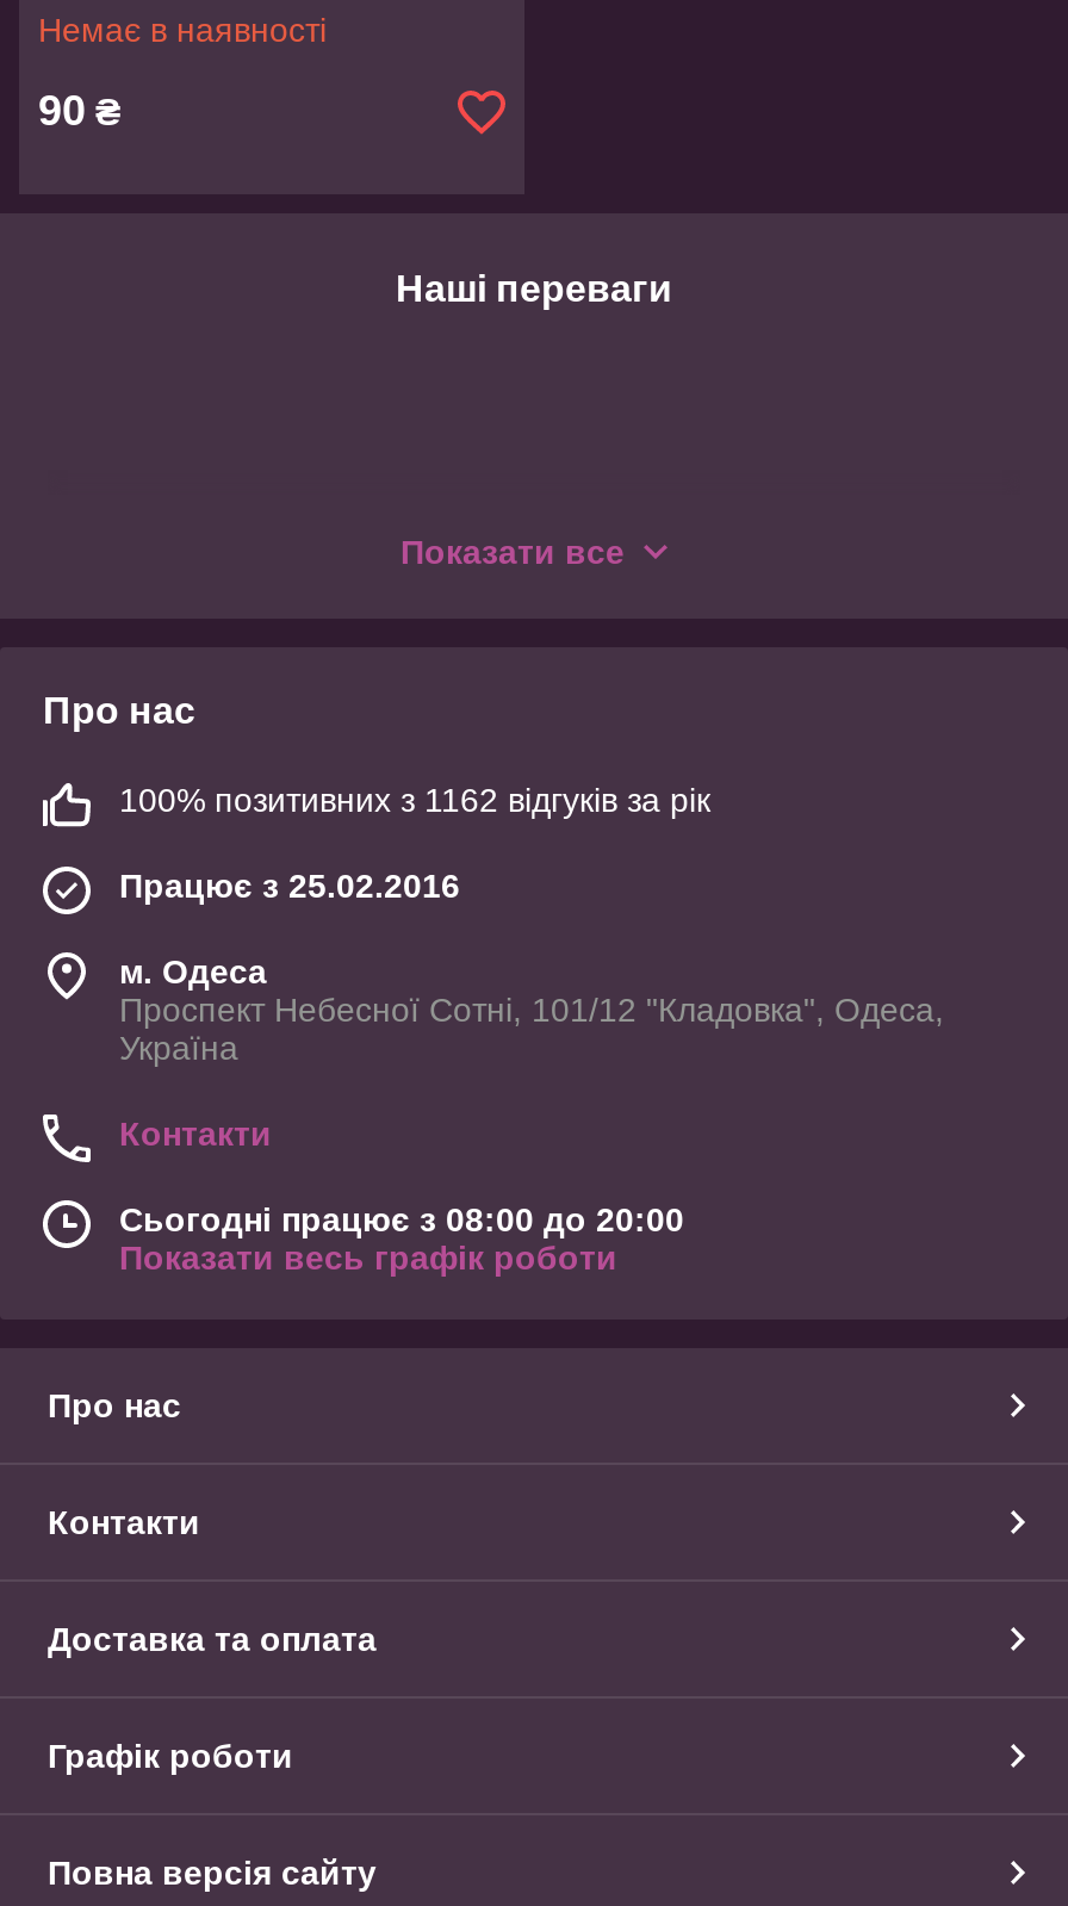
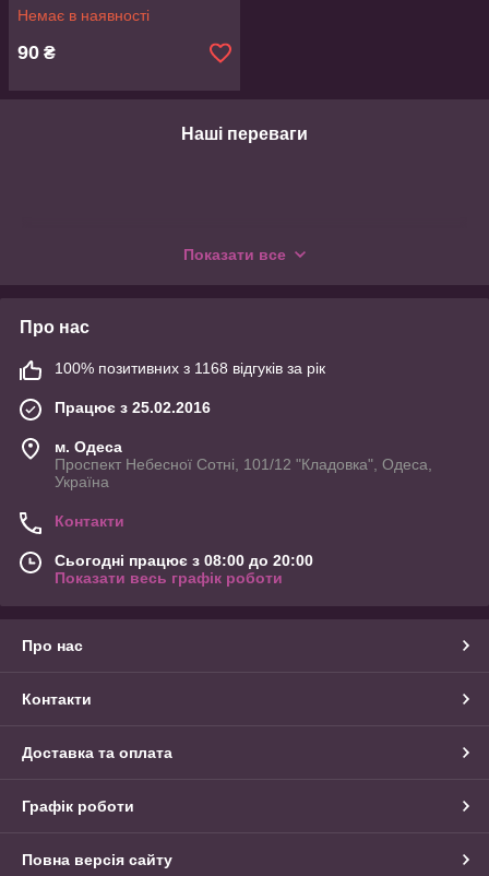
- 100% позитивних з 1162 відгуків за рік
+ 100% позитивних з 1168 відгуків за рік
